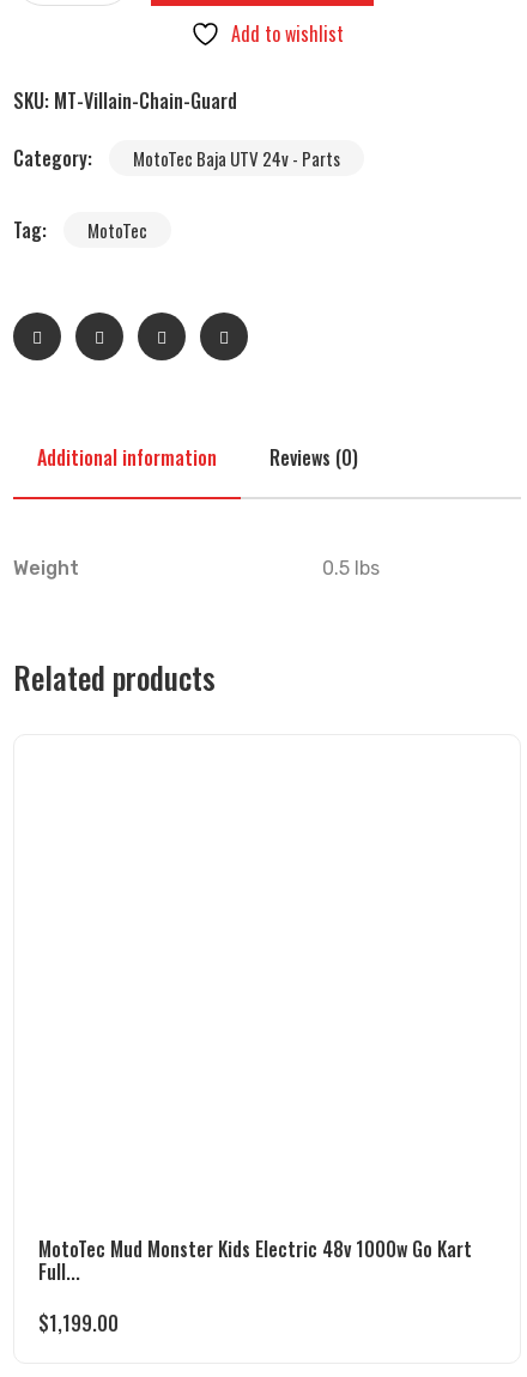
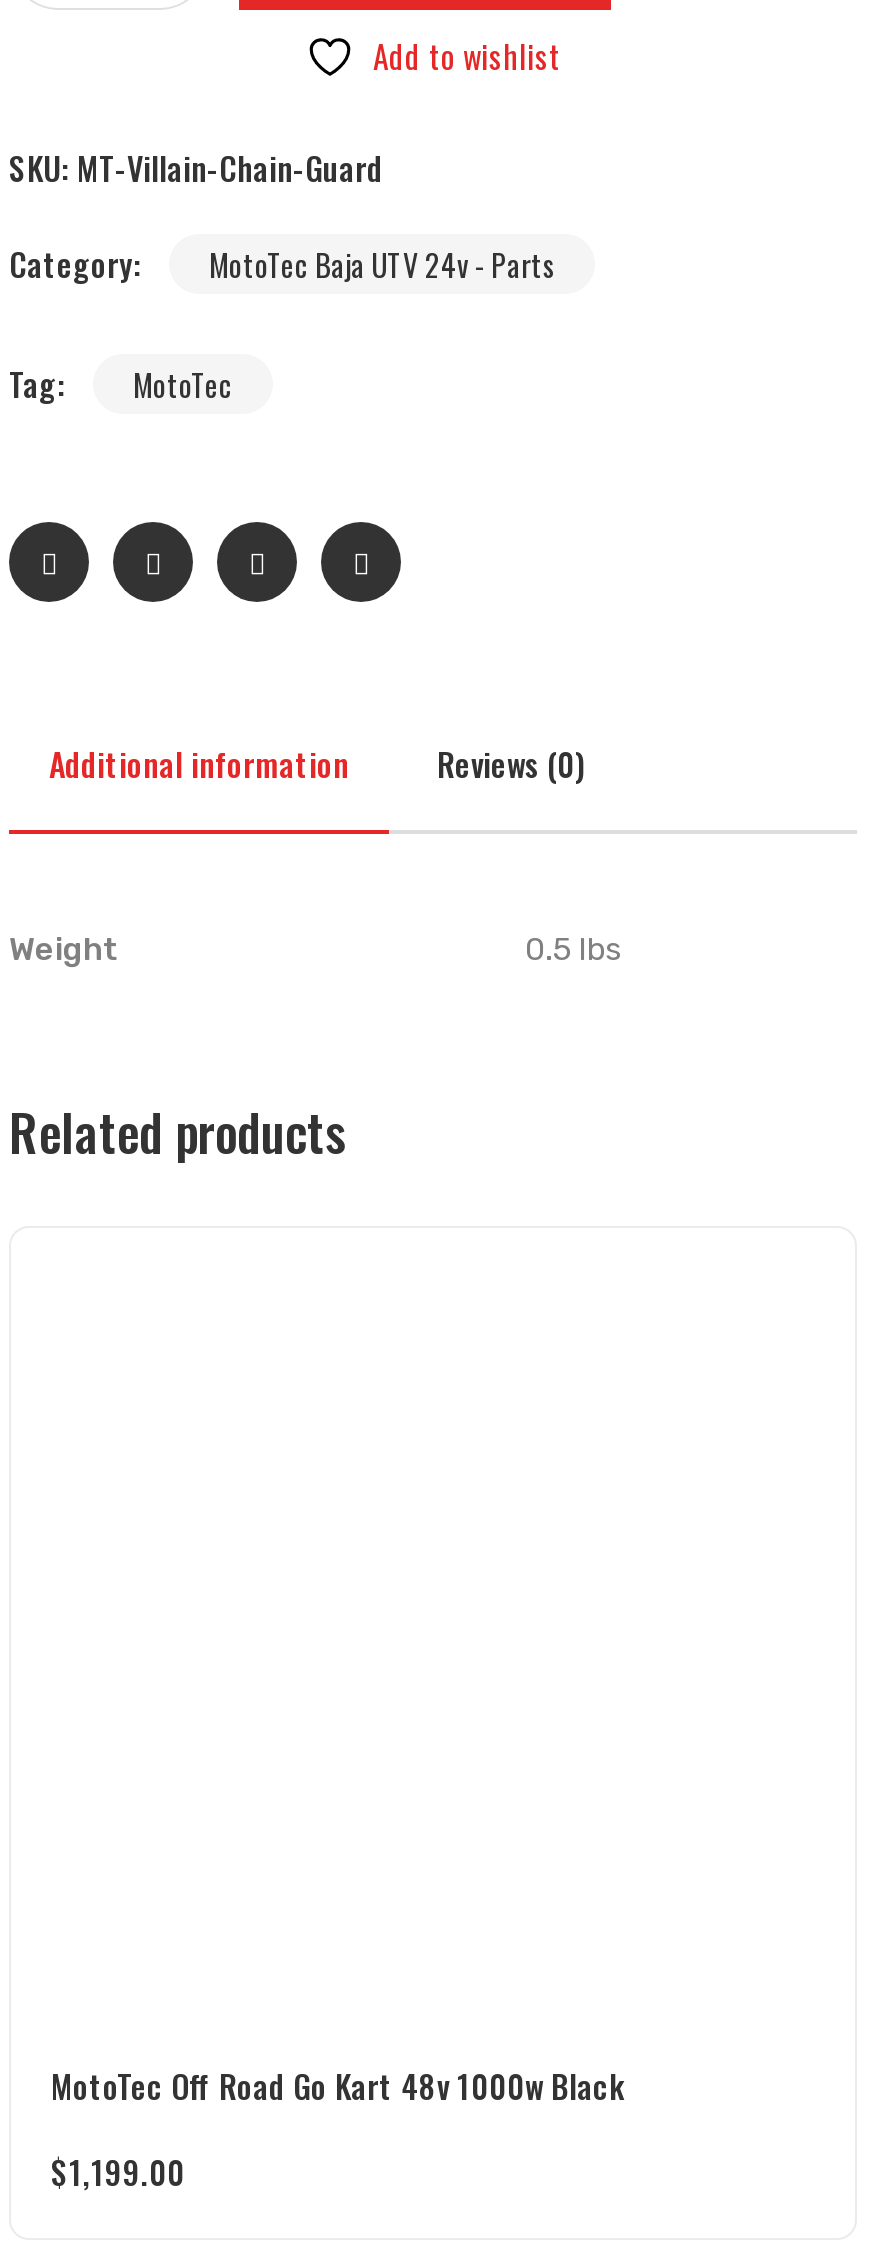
- MotoTec Mud Monster Kids Electric 48v 1000w Go Kart
- Full...
+ MotoTec Off Road Go Kart 48v 1000w Black
